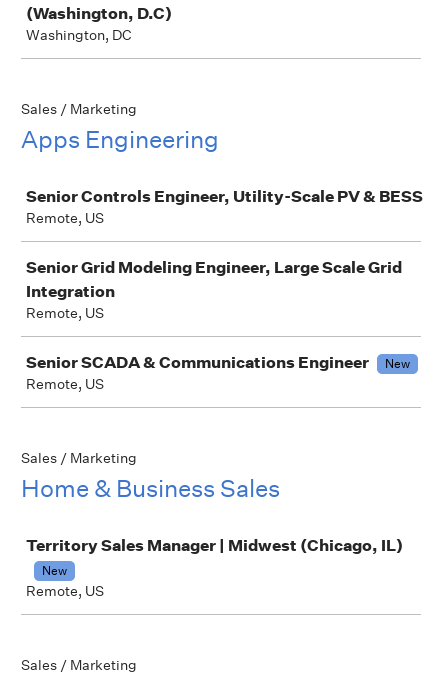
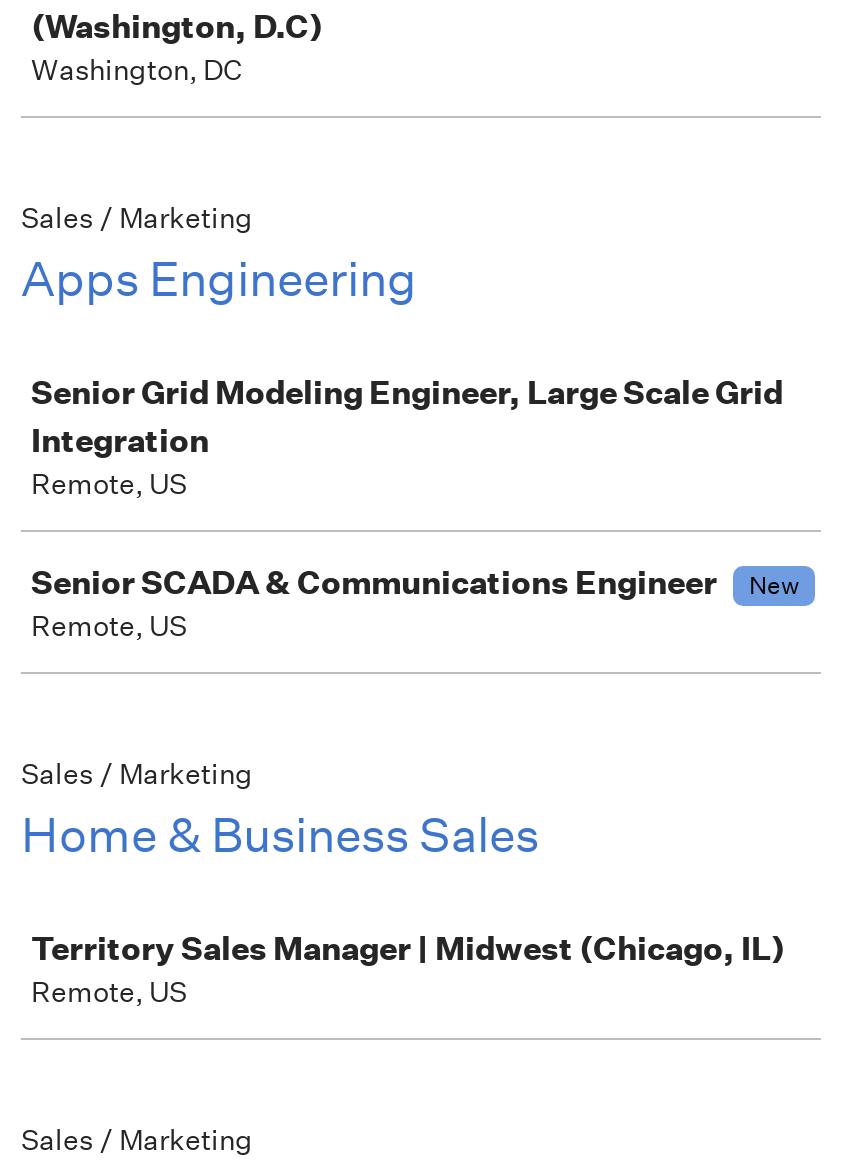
- Senior Controls Engineer, Utility-Scale PV & BESS
- Remote, US

- New
